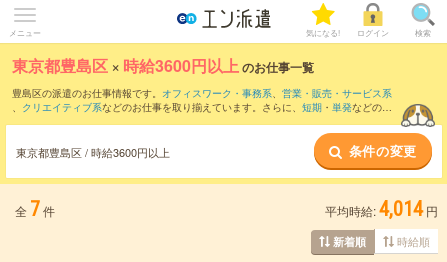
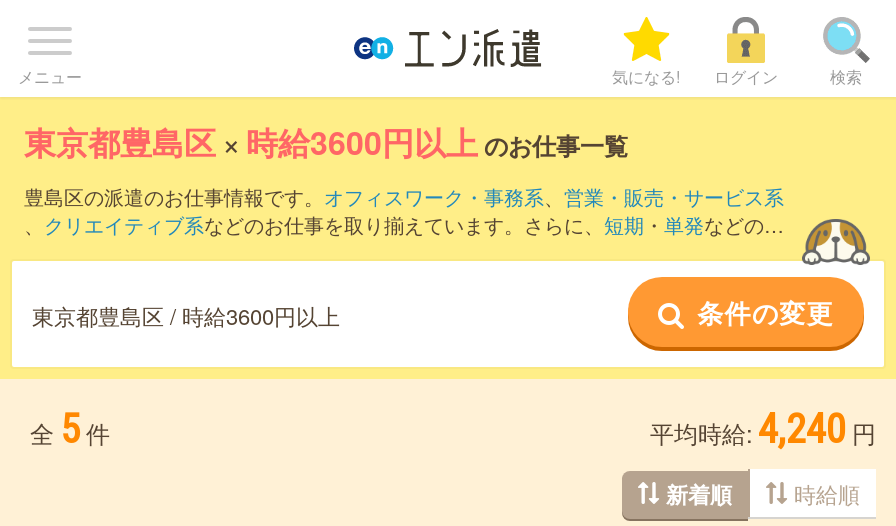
- 全 7 件
+ 全 5 件

- 平均時給: 4,014 円
+ 平均時給: 4,240 円
